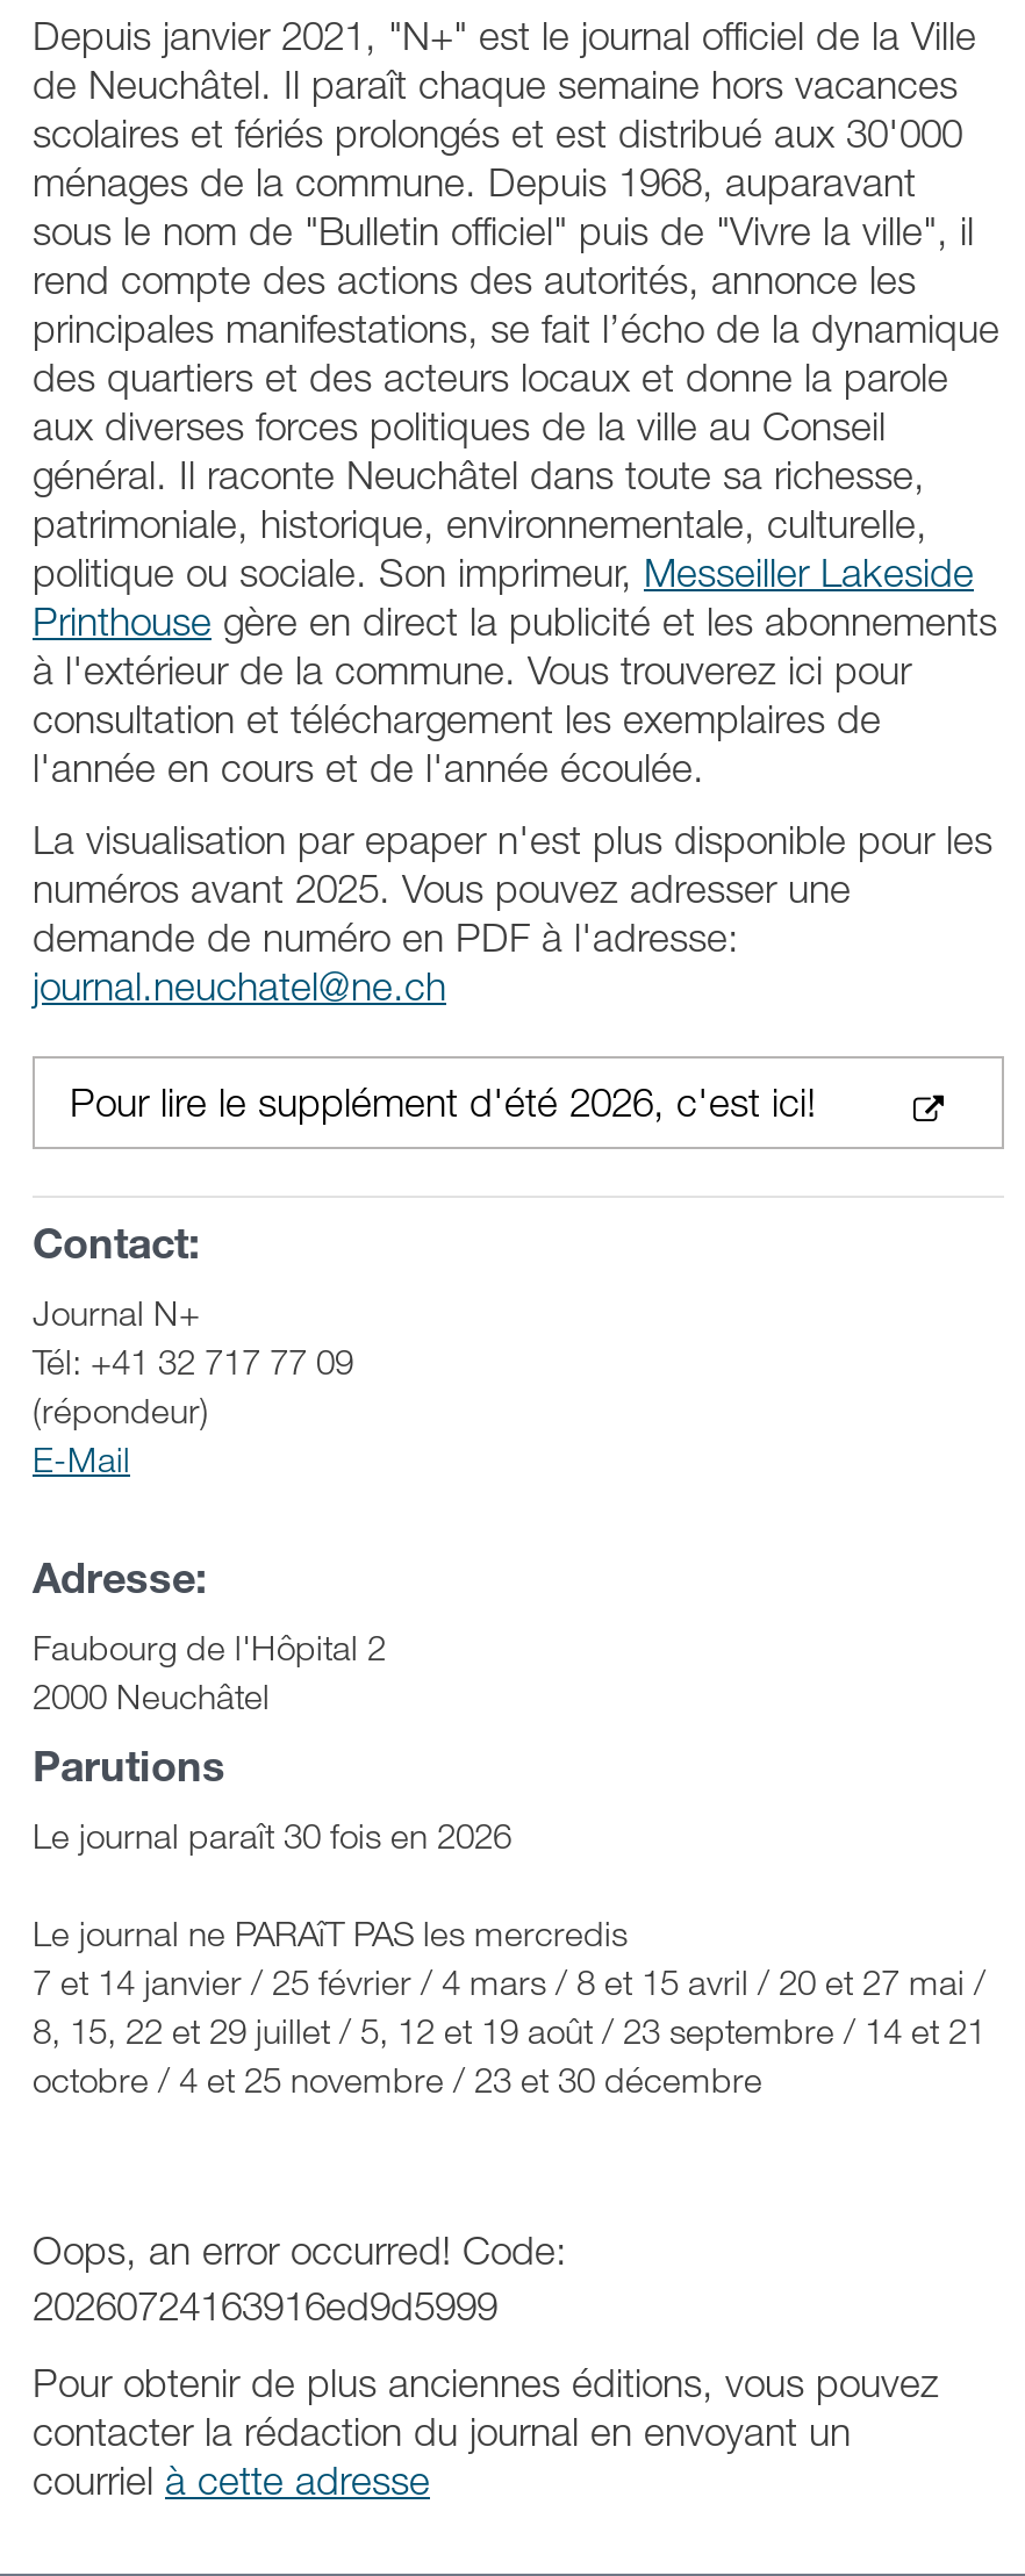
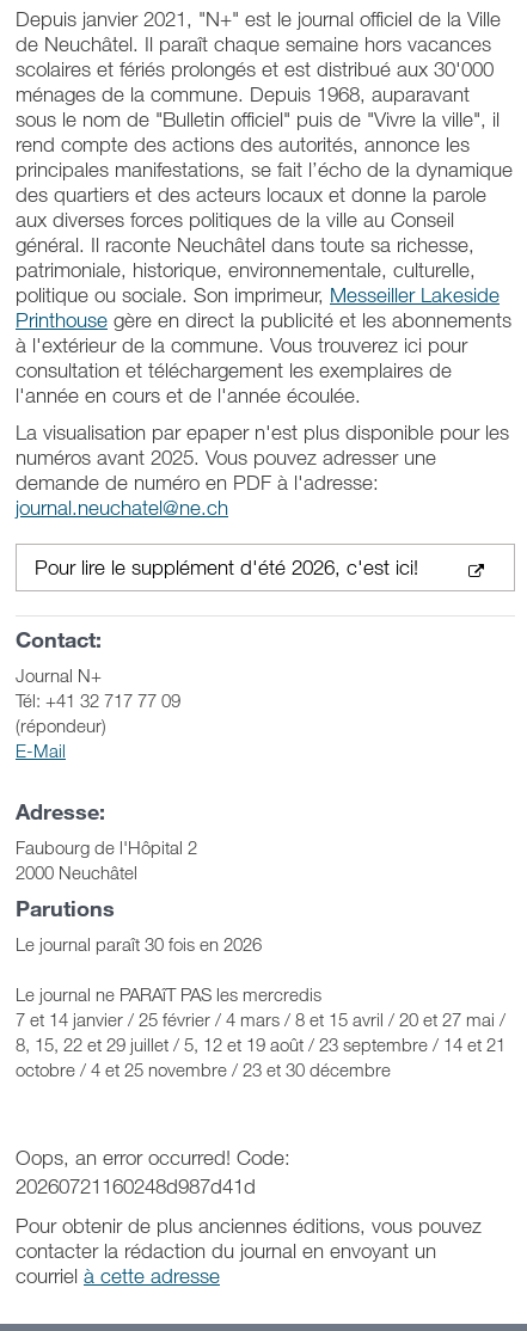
- 20260724163916ed9d5999
+ 20260721160248d987d41d
